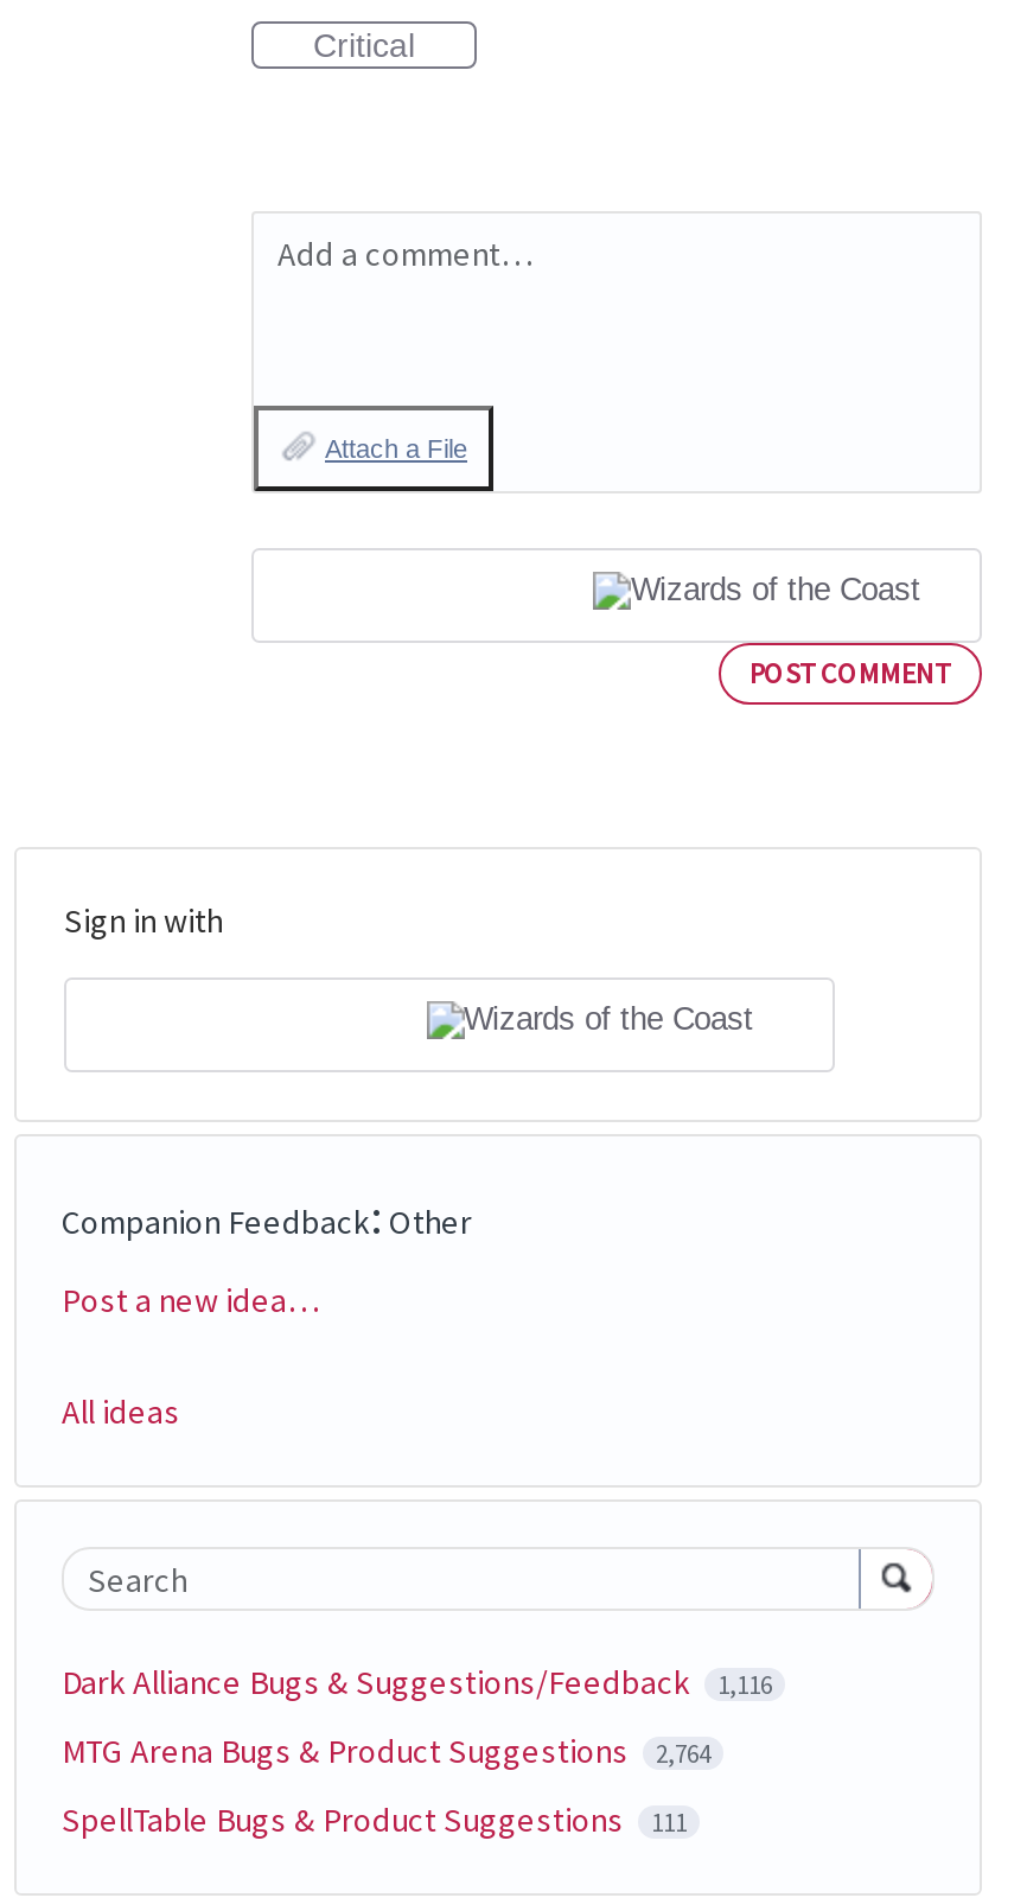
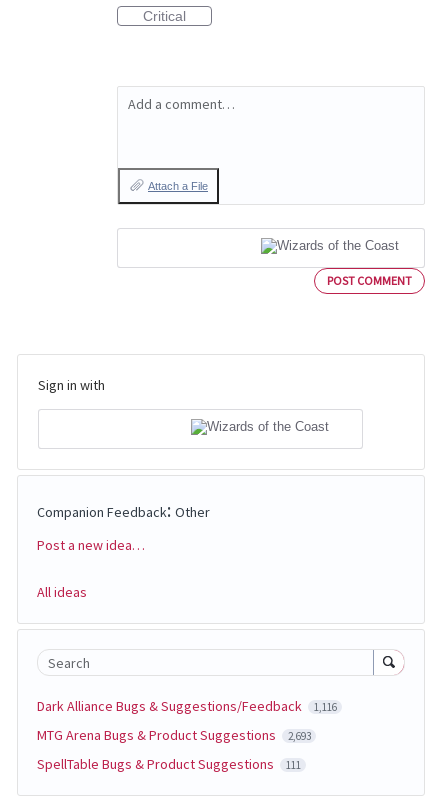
- MTG Arena Bugs & Product Suggestions 2,764
+ MTG Arena Bugs & Product Suggestions 2,693
